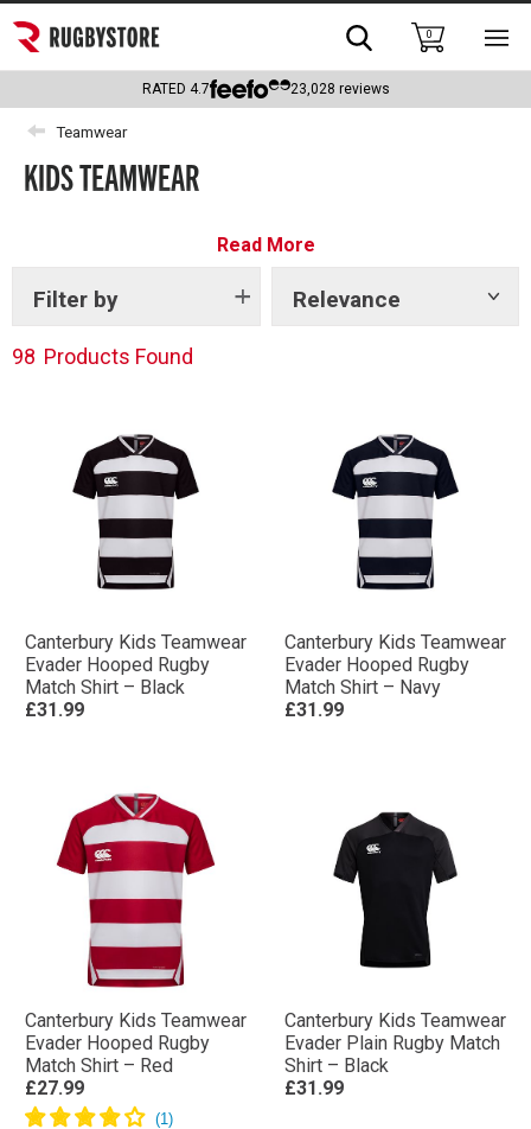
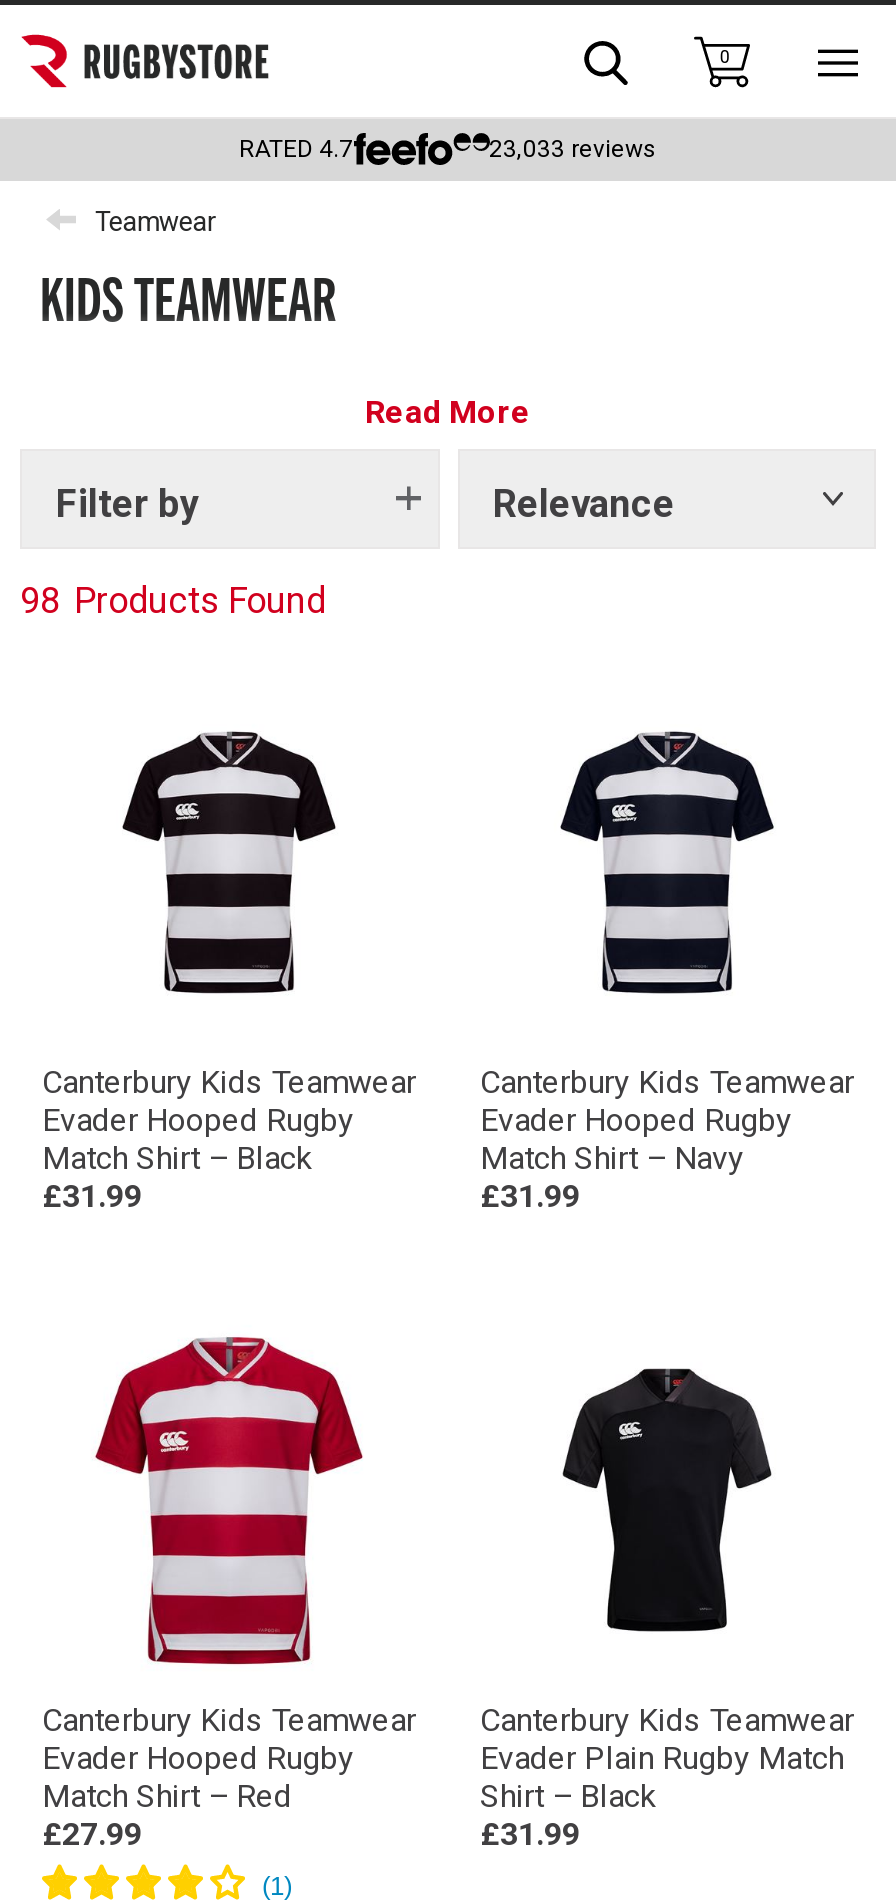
- 23,028 reviews
+ 23,033 reviews
